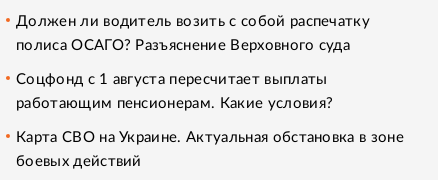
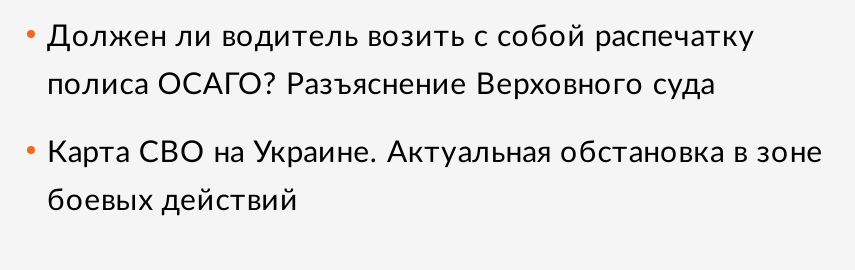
- Соцфонд с 1 августа пересчитает выплаты
- работающим пенсионерам. Какие условия?
